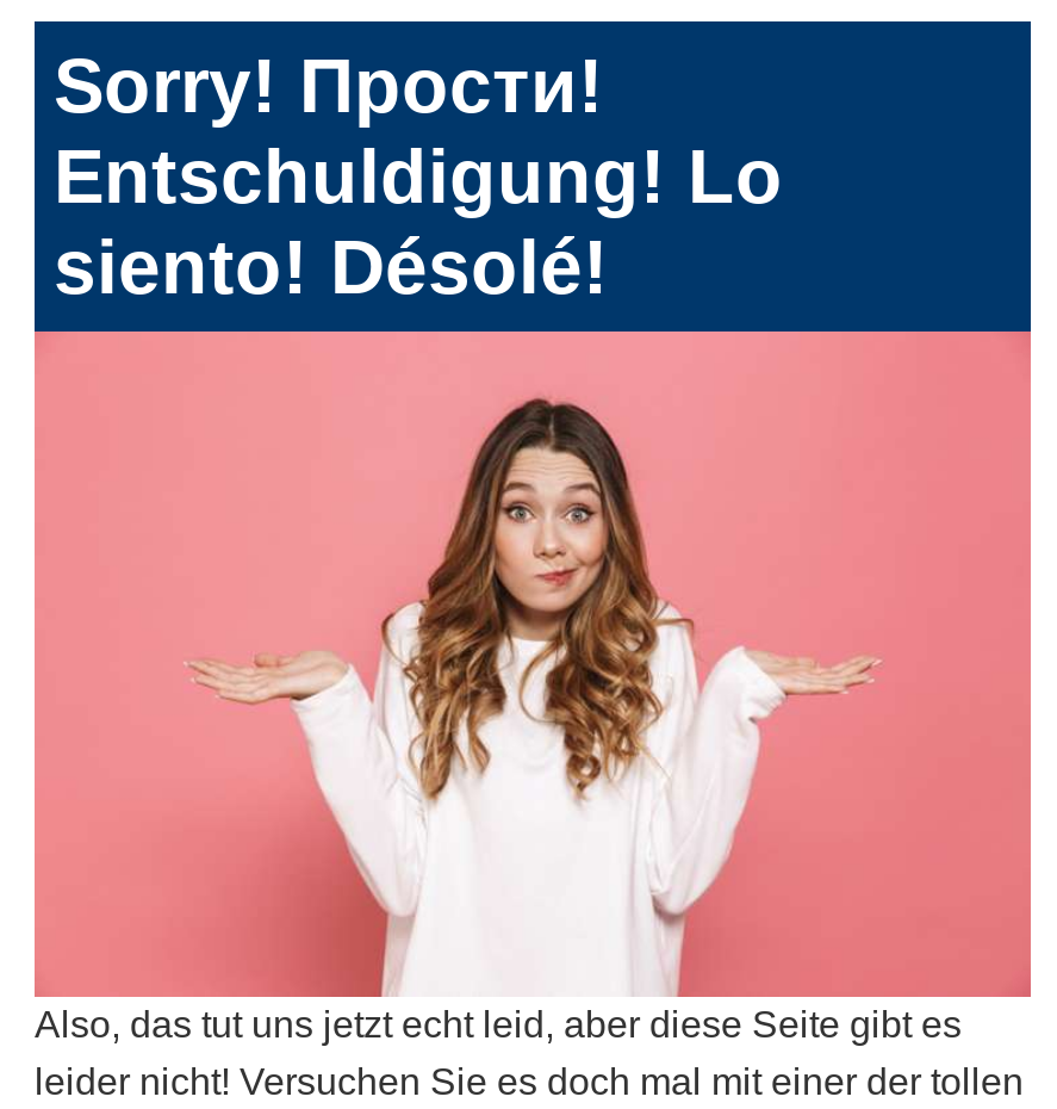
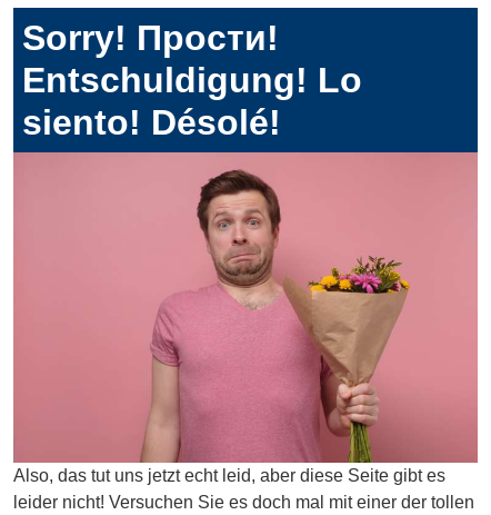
- [image]
+ [image]
